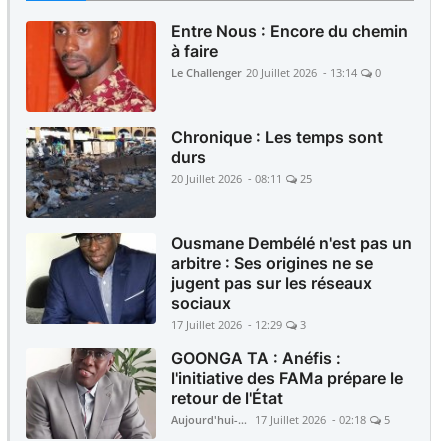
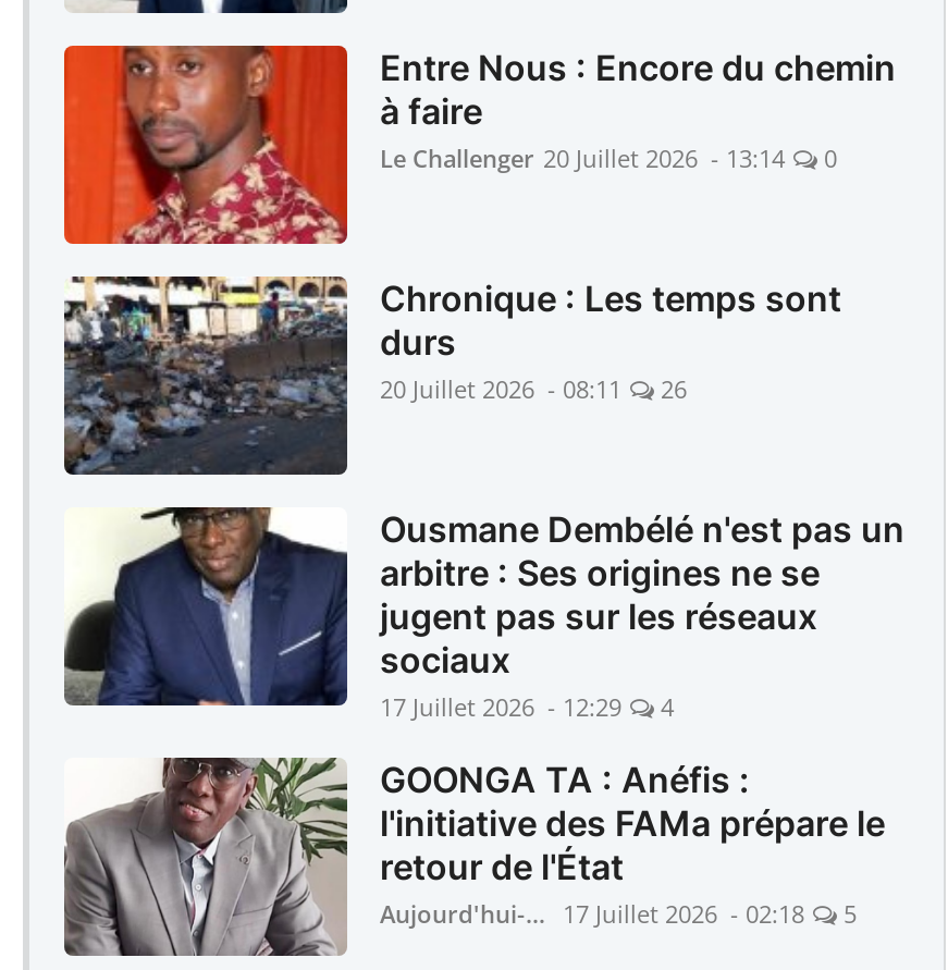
- 20 Juillet 2026 - 08:11 25
+ 20 Juillet 2026 - 08:11 26

- 17 Juillet 2026 - 12:29 3
+ 17 Juillet 2026 - 12:29 4
